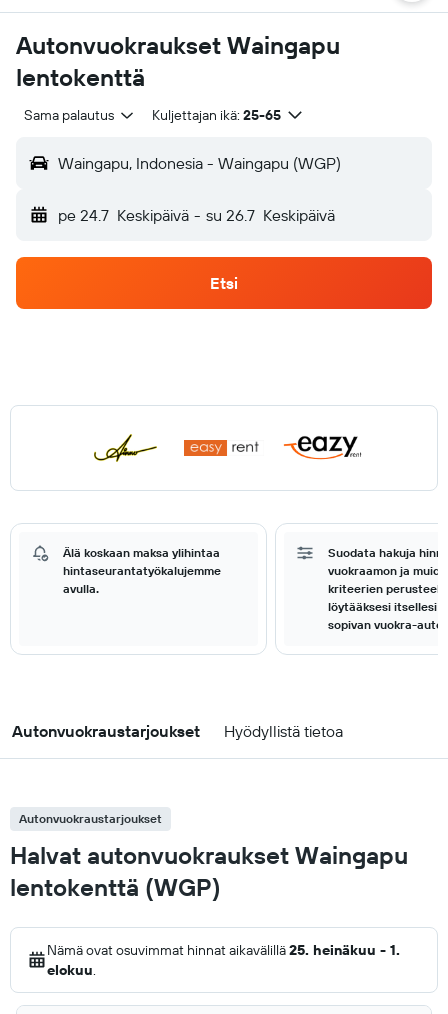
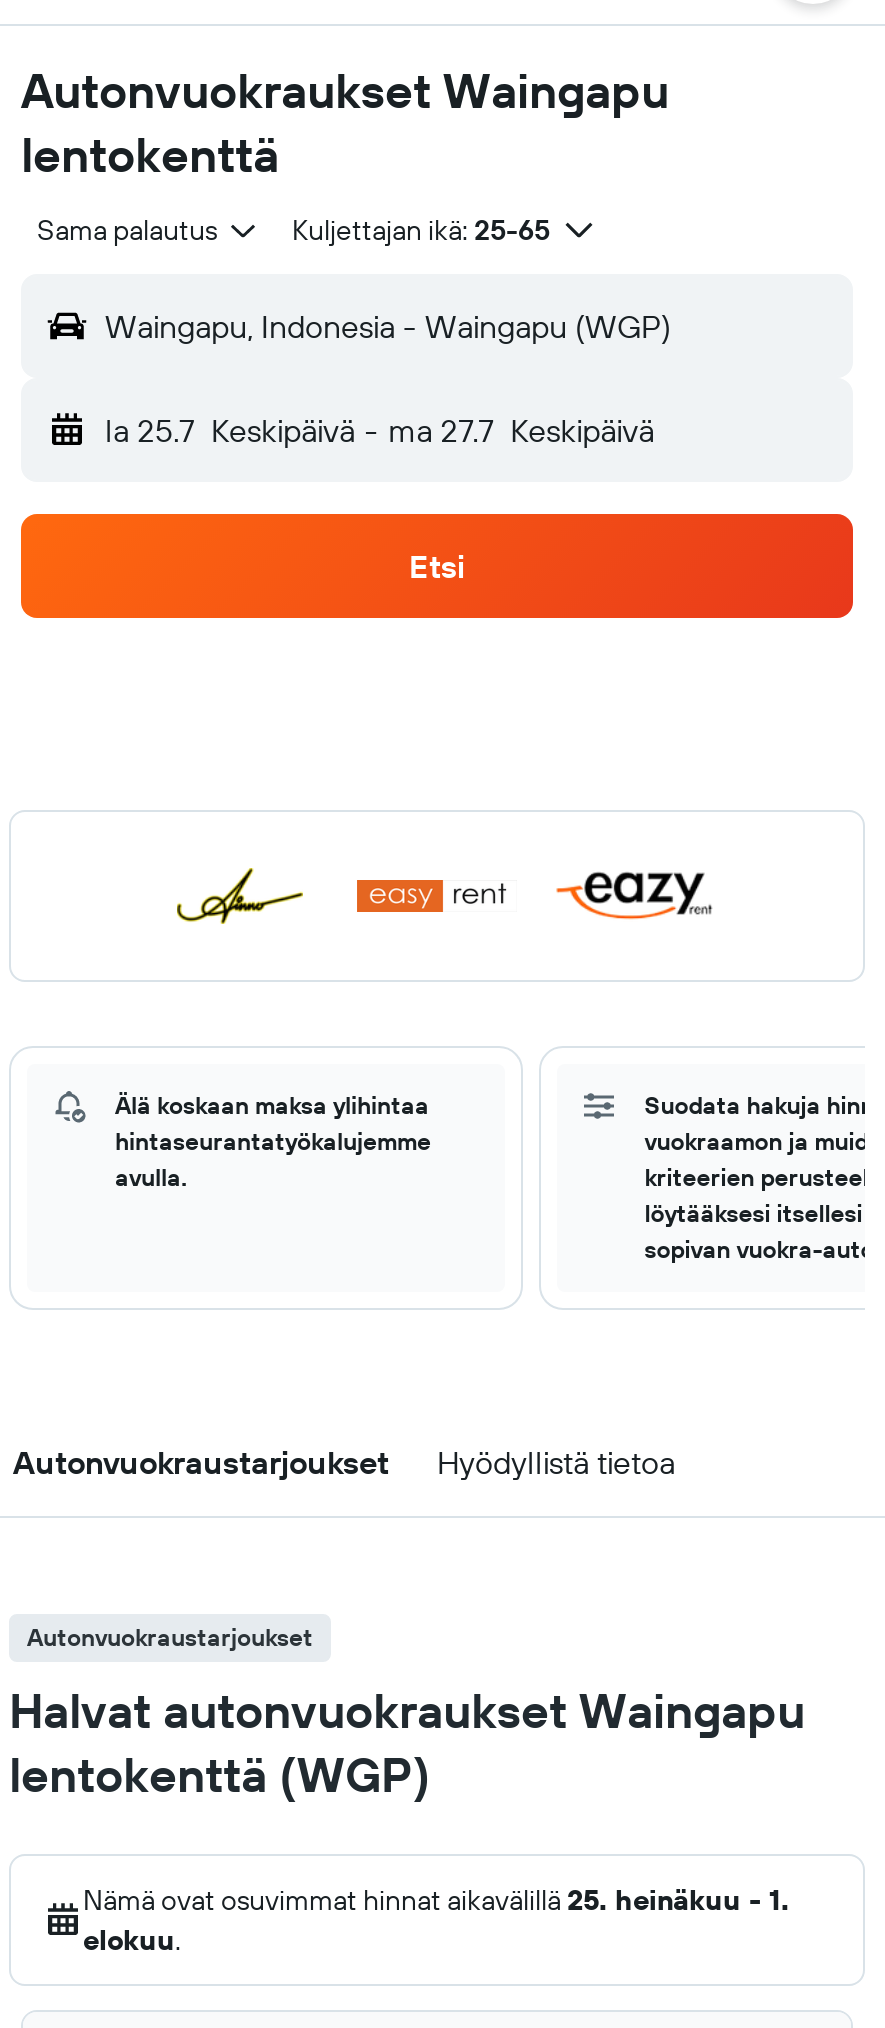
- pe 24.7 Keskipäivä - su 26.7 Keskipäivä
+ la 25.7 Keskipäivä - ma 27.7 Keskipäivä
